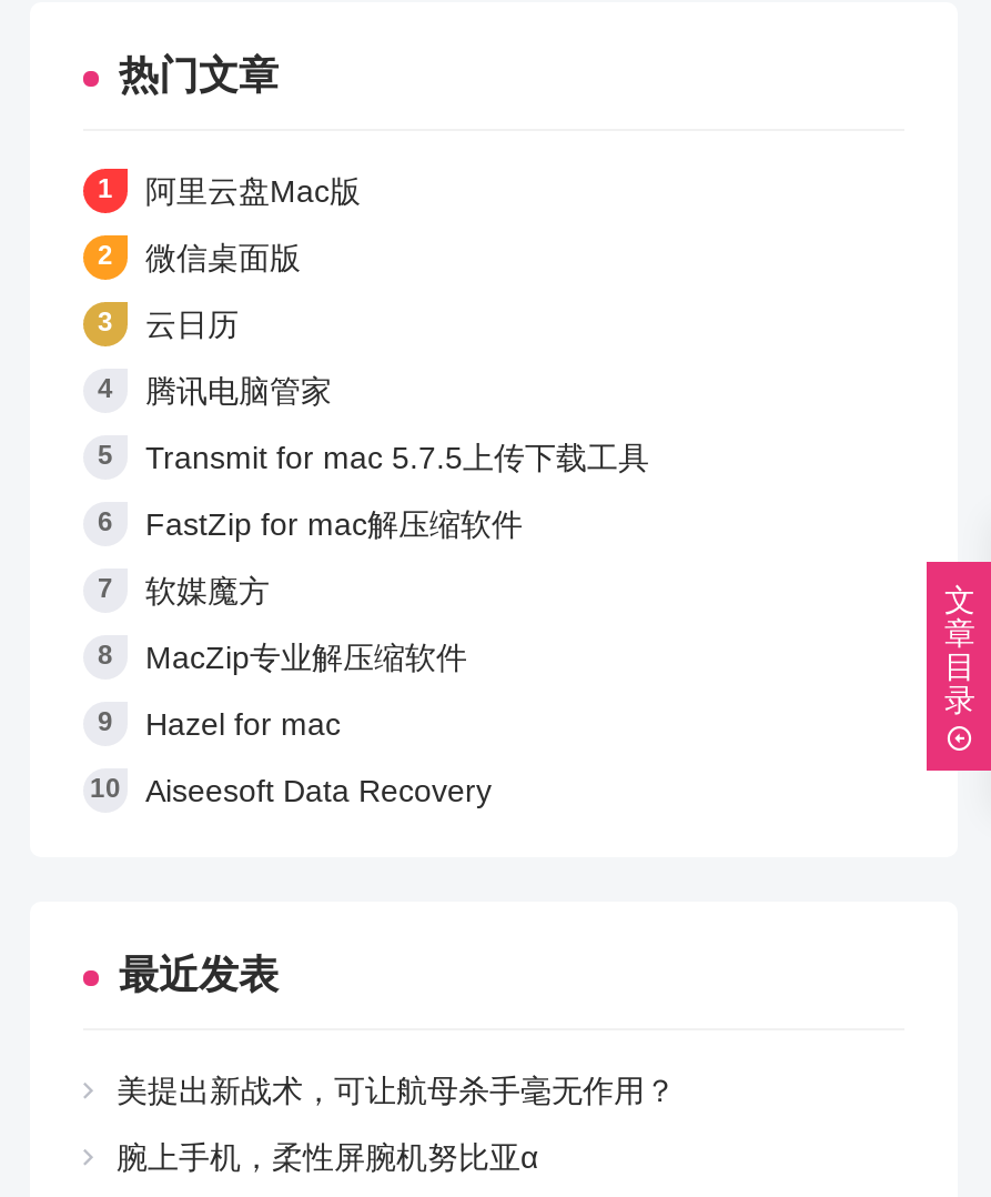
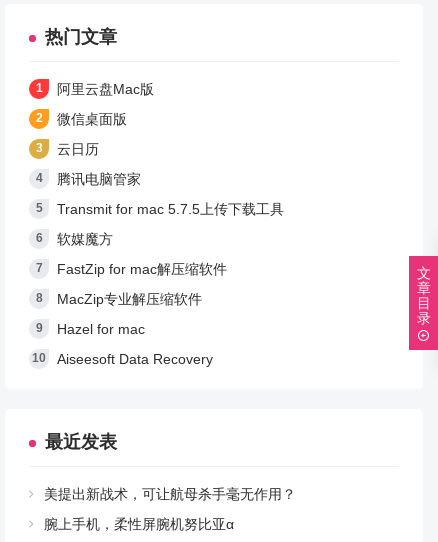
moved down: FastZip for mac解压缩软件

moved up: 软媒魔方
